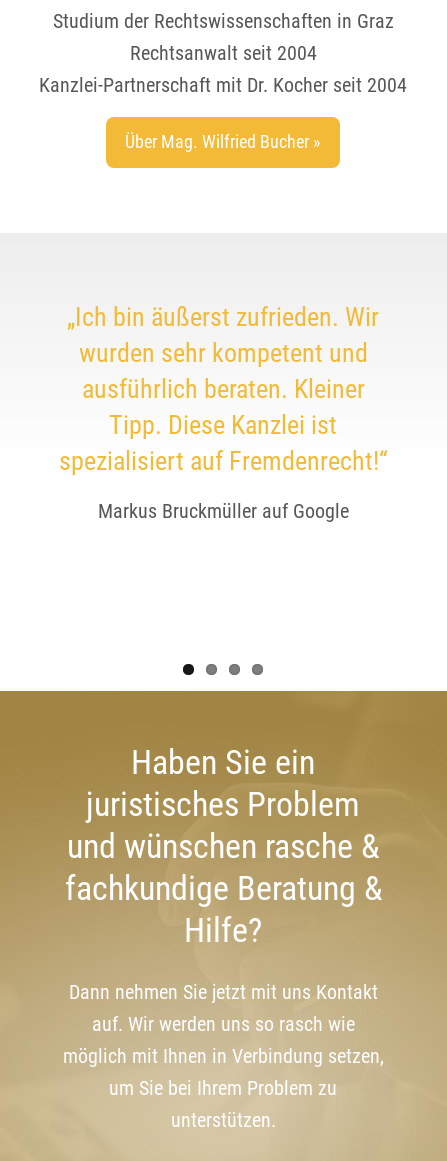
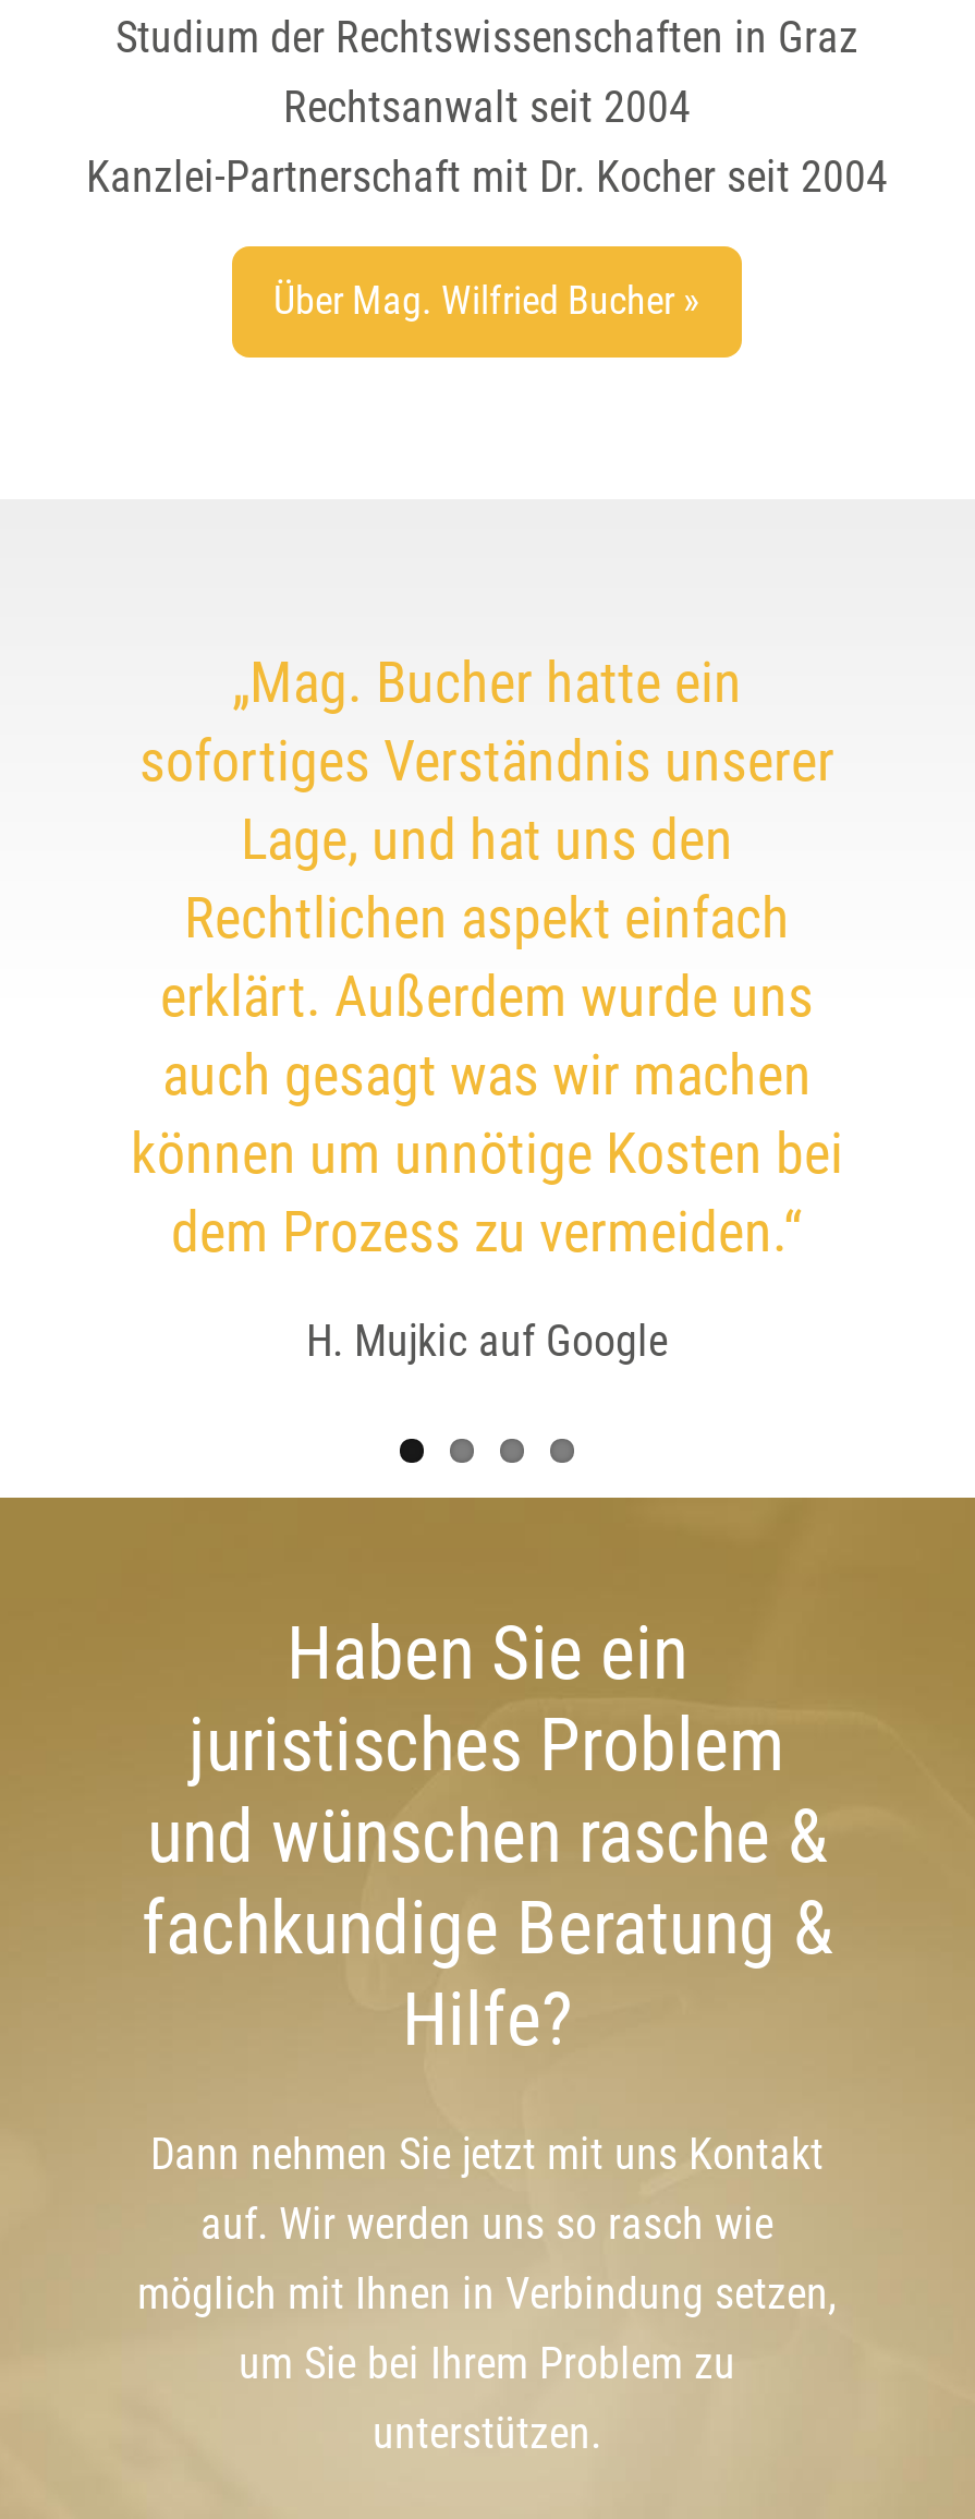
- „Ich bin äußerst zufrieden. Wir
- wurden sehr kompetent und
- ausführlich beraten. Kleiner
- Tipp. Diese Kanzlei ist
- spezialisiert auf Fremdenrecht!“
+ „Mag. Bucher hatte ein
+ sofortiges Verständnis unserer
+ Lage, und hat uns den
+ Rechtlichen aspekt einfach
+ erklärt. Außerdem wurde uns
+ auch gesagt was wir machen
+ können um unnötige Kosten bei
+ dem Prozess zu vermeiden.“

- Markus Bruckmüller auf Google
+ H. Mujkic auf Google
